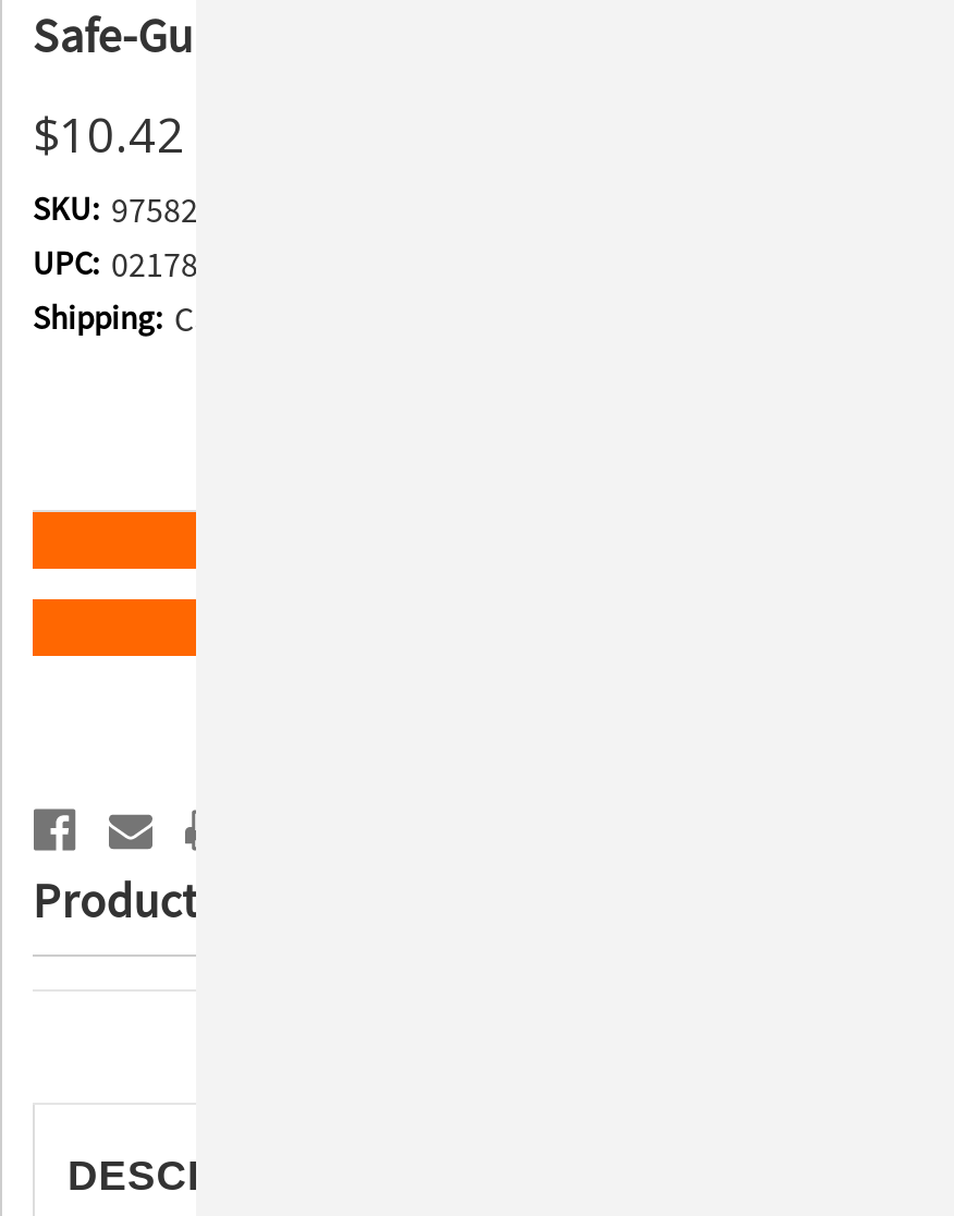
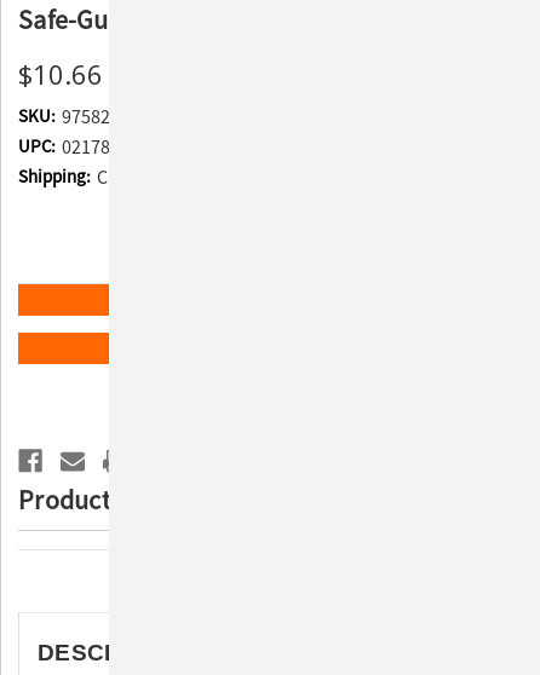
- $10.42
+ $10.66
